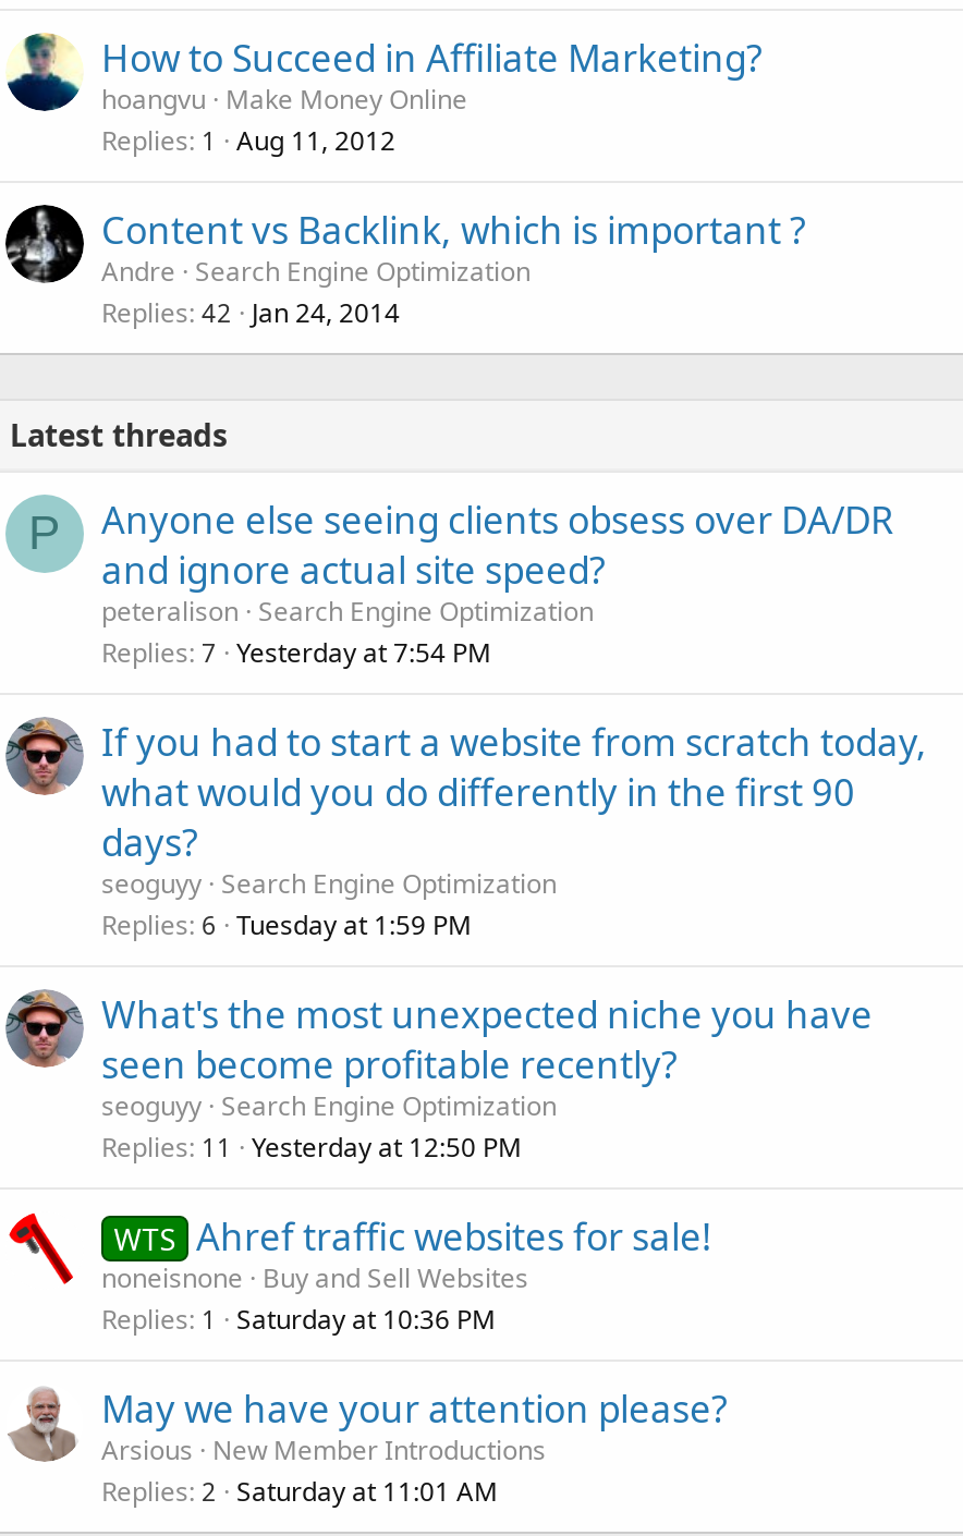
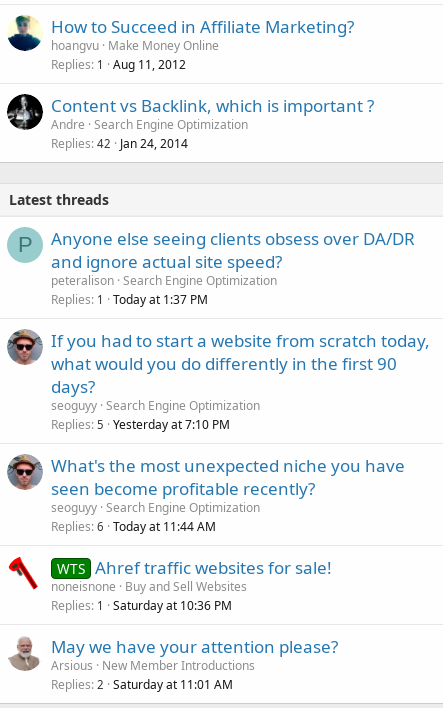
- Replies 7 Yesterday at 7:54 PM
+ Replies 1 Today at 1:37 PM

- Replies 6 Tuesday at 1:59 PM
+ Replies 5 Yesterday at 7:10 PM

- Replies 11 Yesterday at 12:50 PM
+ Replies 6 Today at 11:44 AM
